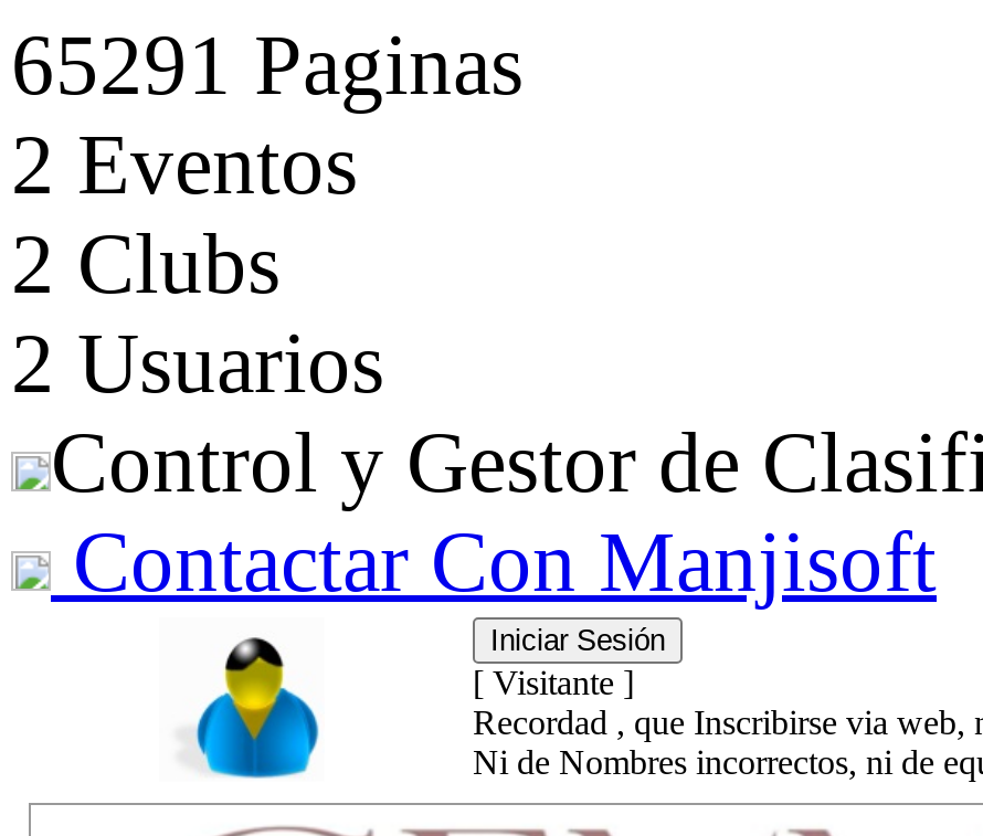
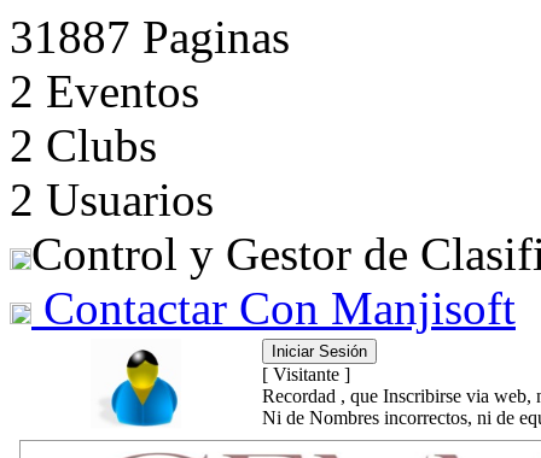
- 65291 Paginas
+ 31887 Paginas
